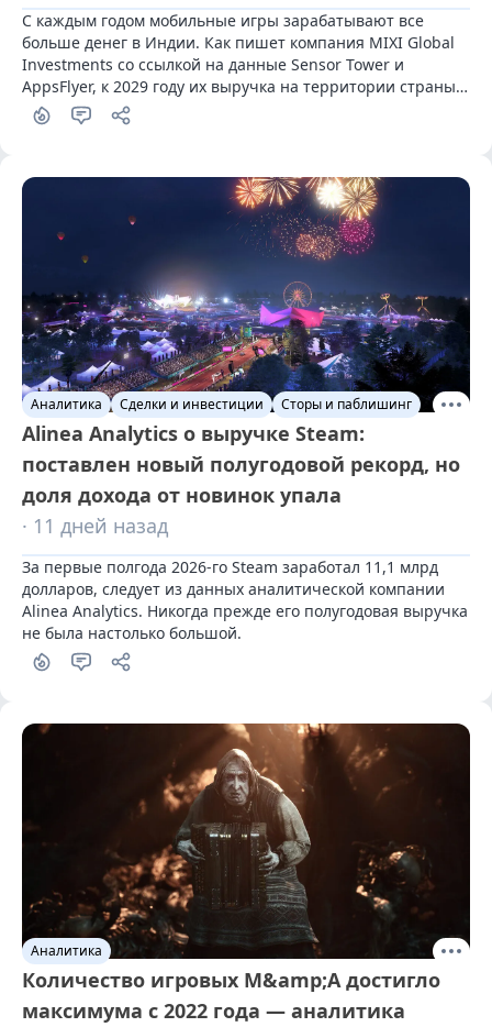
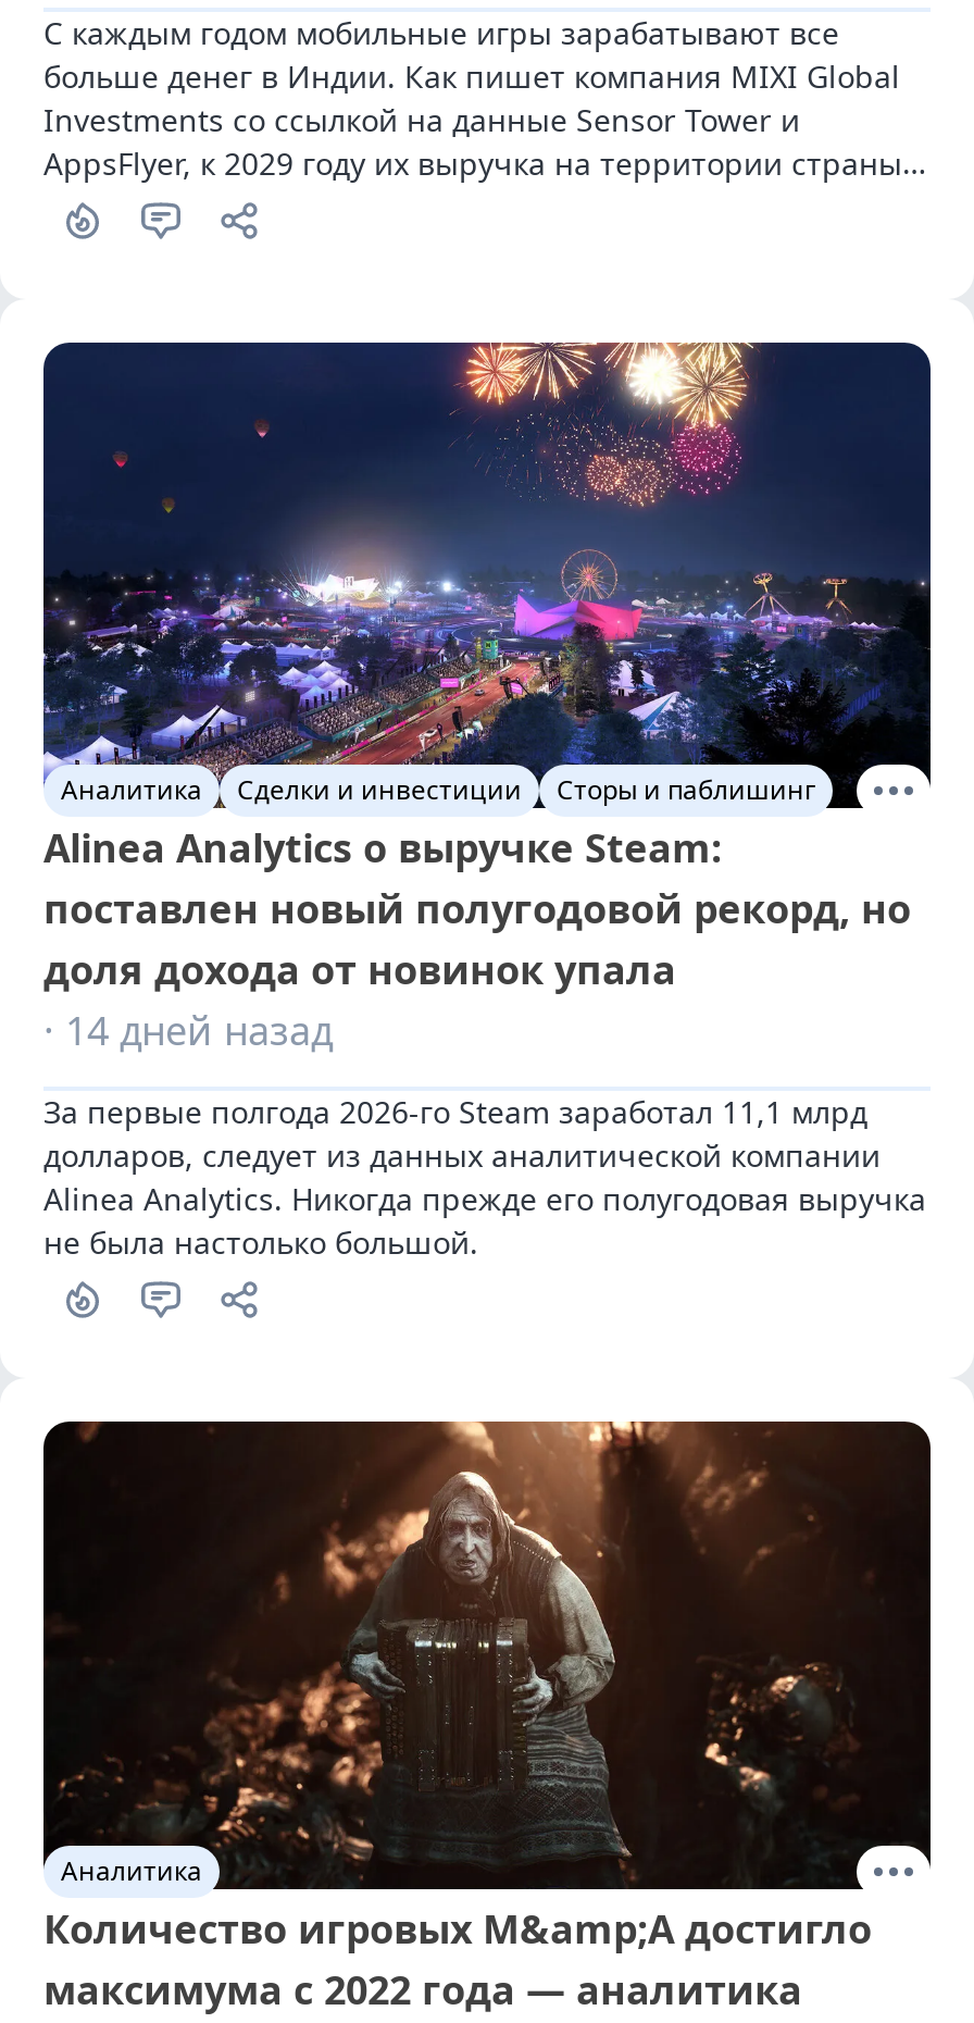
- · 11 дней назад
+ · 14 дней назад
